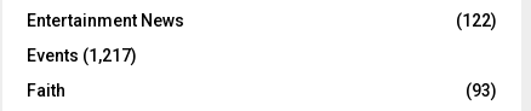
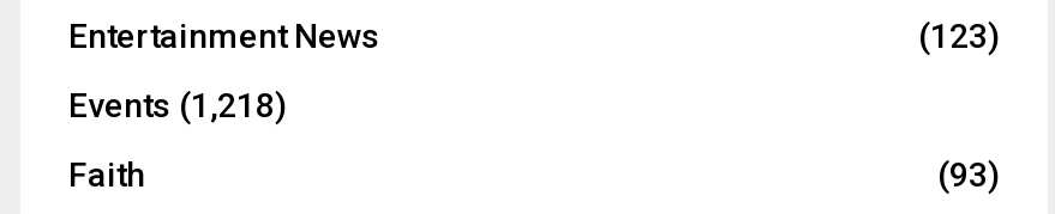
- (122)
+ (123)

- Events (1,217)
+ Events (1,218)
